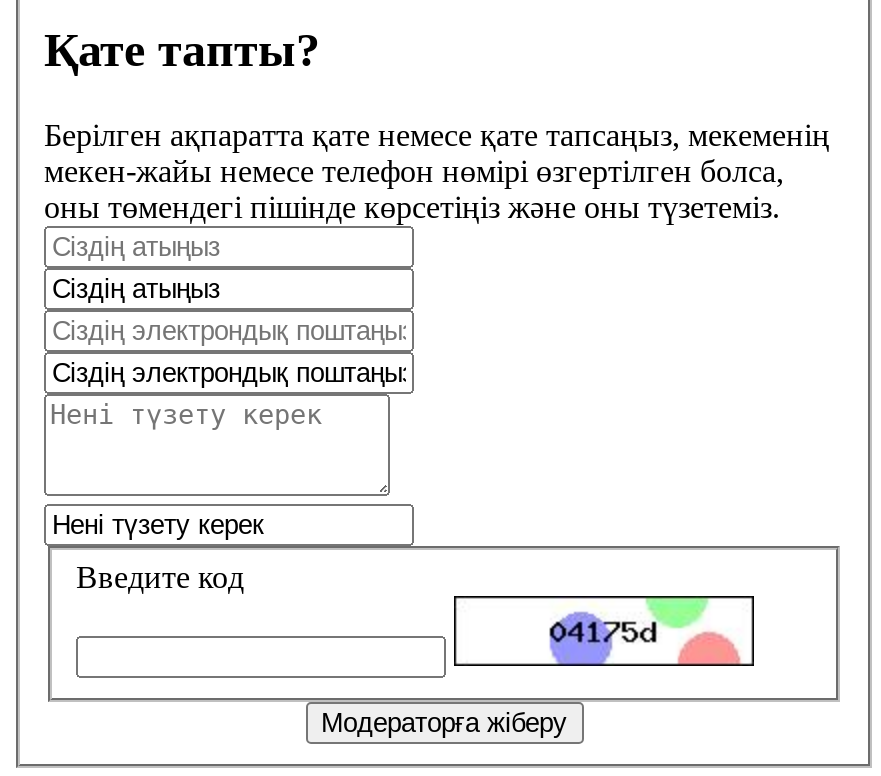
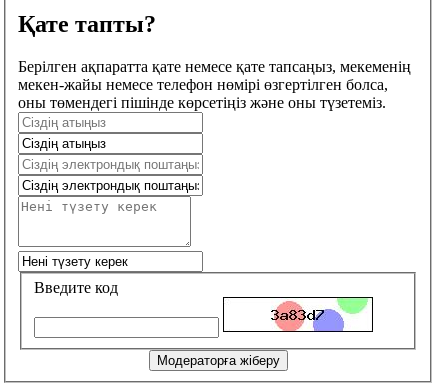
- [image]
+ [image]
